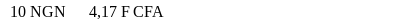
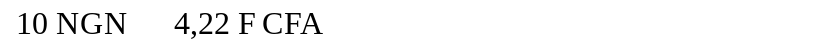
- 10 NGN 4,17 F CFA
+ 10 NGN 4,22 F CFA
